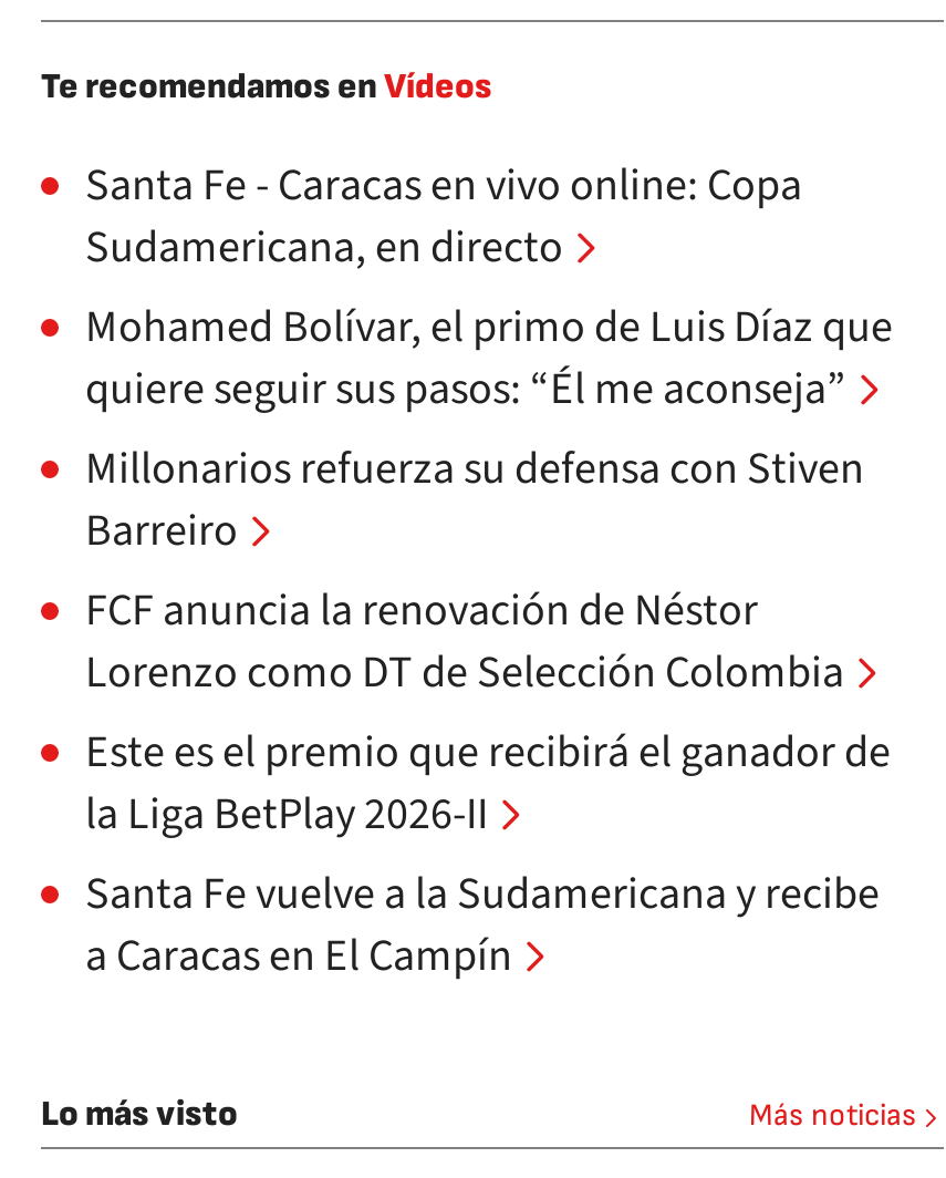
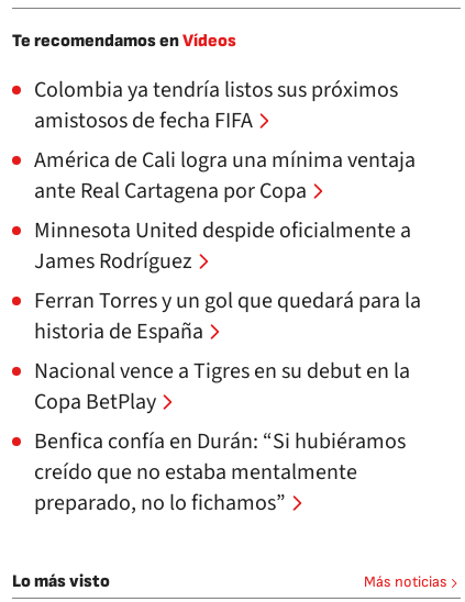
- Santa Fe - Caracas en vivo online: Copa
- Sudamericana, en directo
- Mohamed Bolívar, el primo de Luis Díaz que
- quiere seguir sus pasos: “Él me aconseja”
- Millonarios refuerza su defensa con Stiven
- Barreiro
- FCF anuncia la renovación de Néstor
- Lorenzo como DT de Selección Colombia
- Este es el premio que recibirá el ganador de
- la Liga BetPlay 2026-II
- Santa Fe vuelve a la Sudamericana y recibe
- a Caracas en El Campín
+ Colombia ya tendría listos sus próximos
+ amistosos de fecha FIFA
+ América de Cali logra una mínima ventaja
+ ante Real Cartagena por Copa
+ Minnesota United despide oficialmente a
+ James Rodríguez
+ Ferran Torres y un gol que quedará para la
+ historia de España
+ Nacional vence a Tigres en su debut en la
+ Copa BetPlay
+ Benfica confía en Durán: “Si hubiéramos
+ creído que no estaba mentalmente
+ preparado, no lo fichamos”
